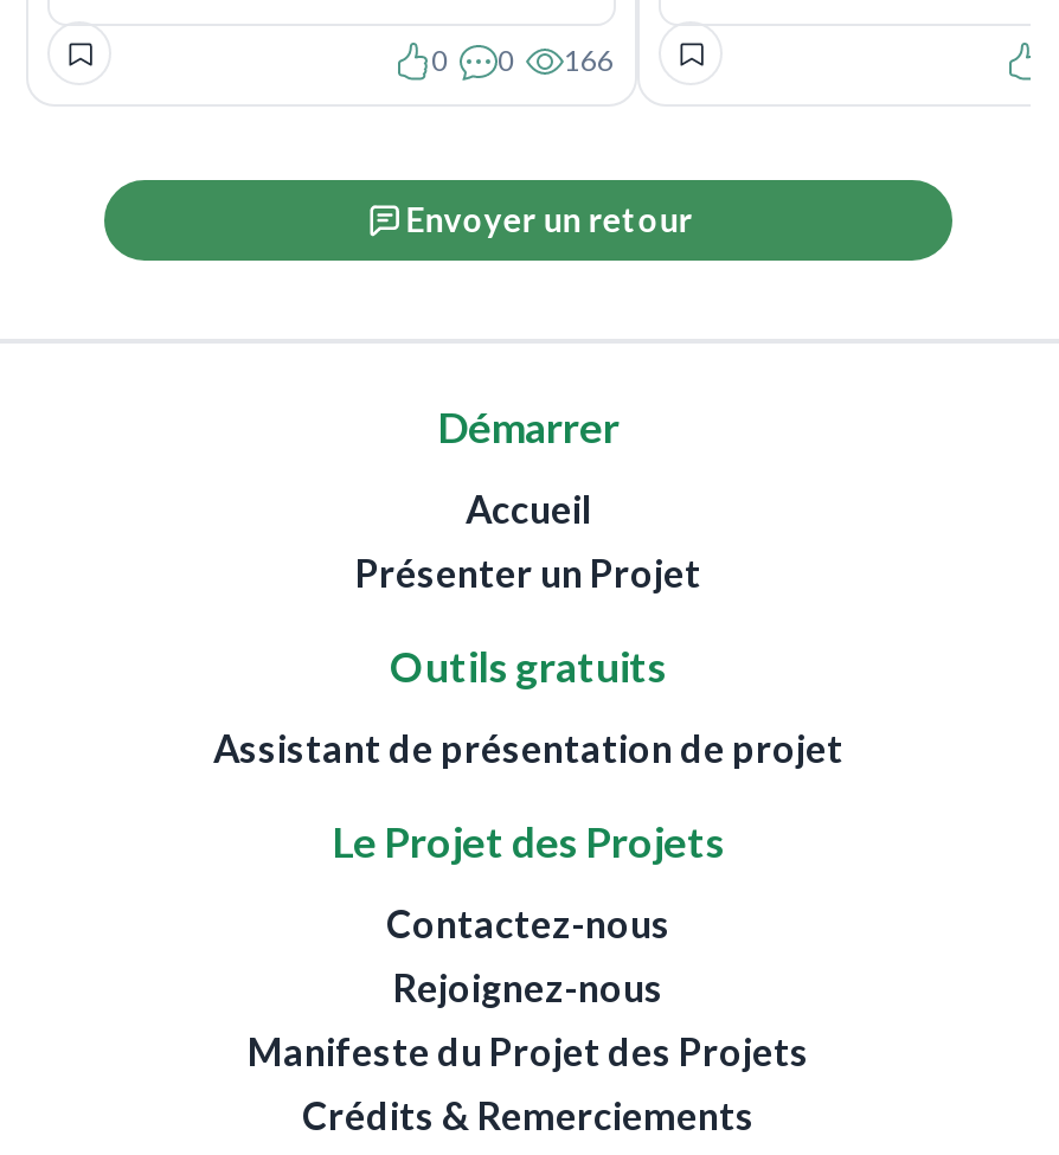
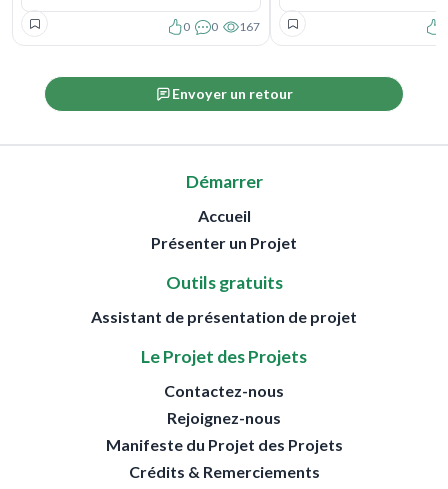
- 166
+ 167
